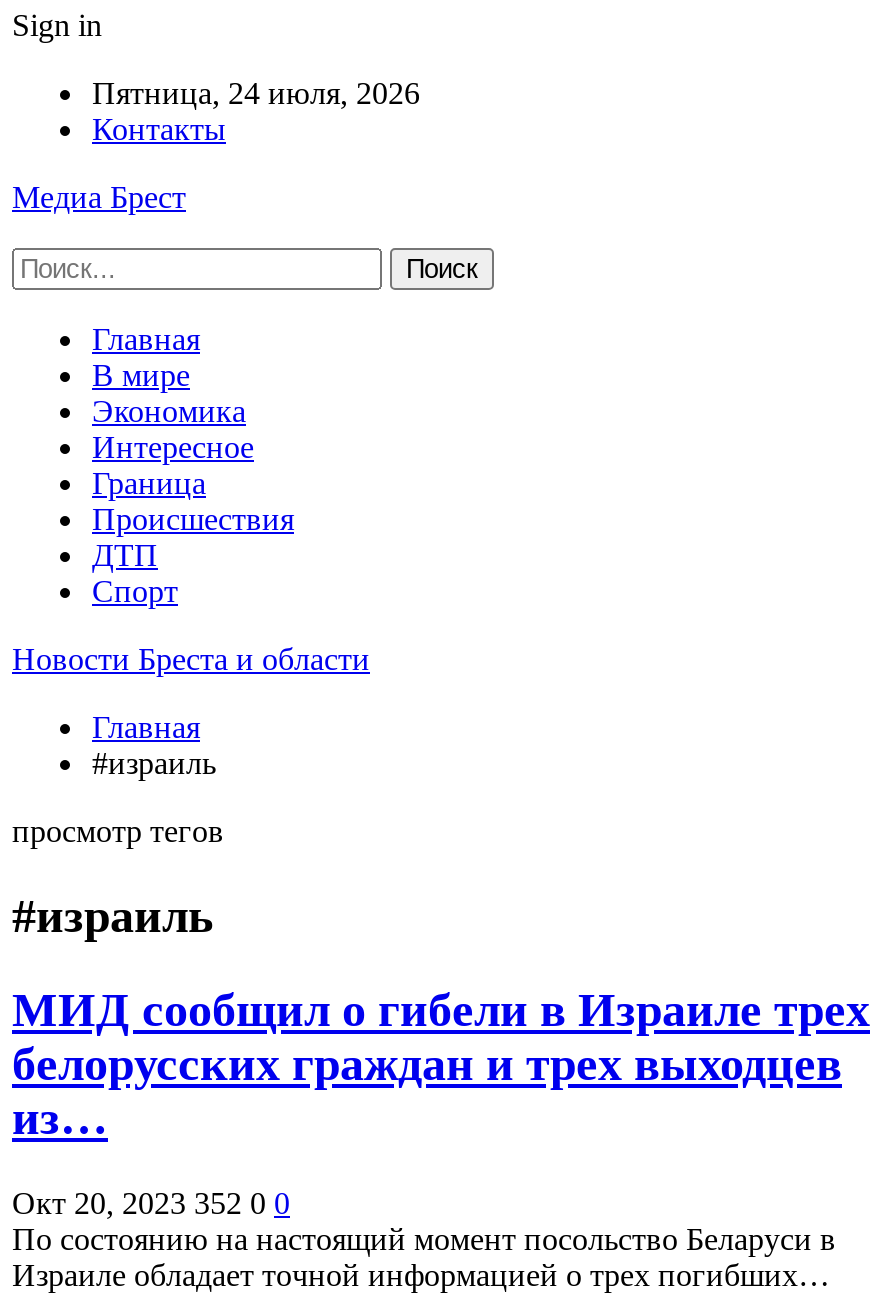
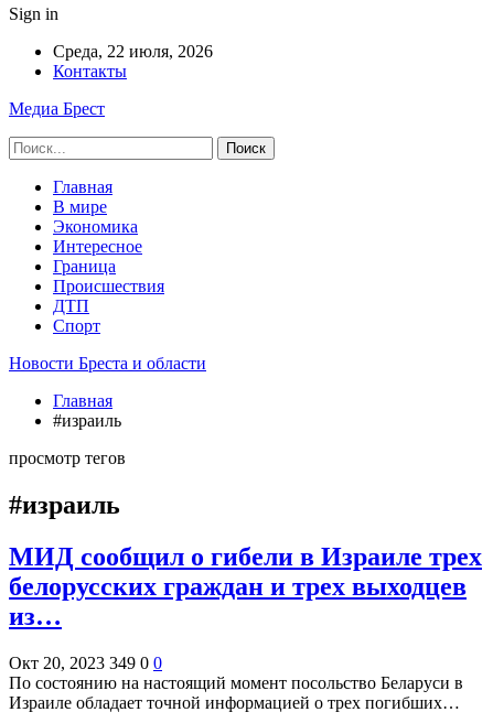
- Пятница, 24 июля, 2026
+ Среда, 22 июля, 2026

- Окт 20, 2023 352 0 0
+ Окт 20, 2023 349 0 0
